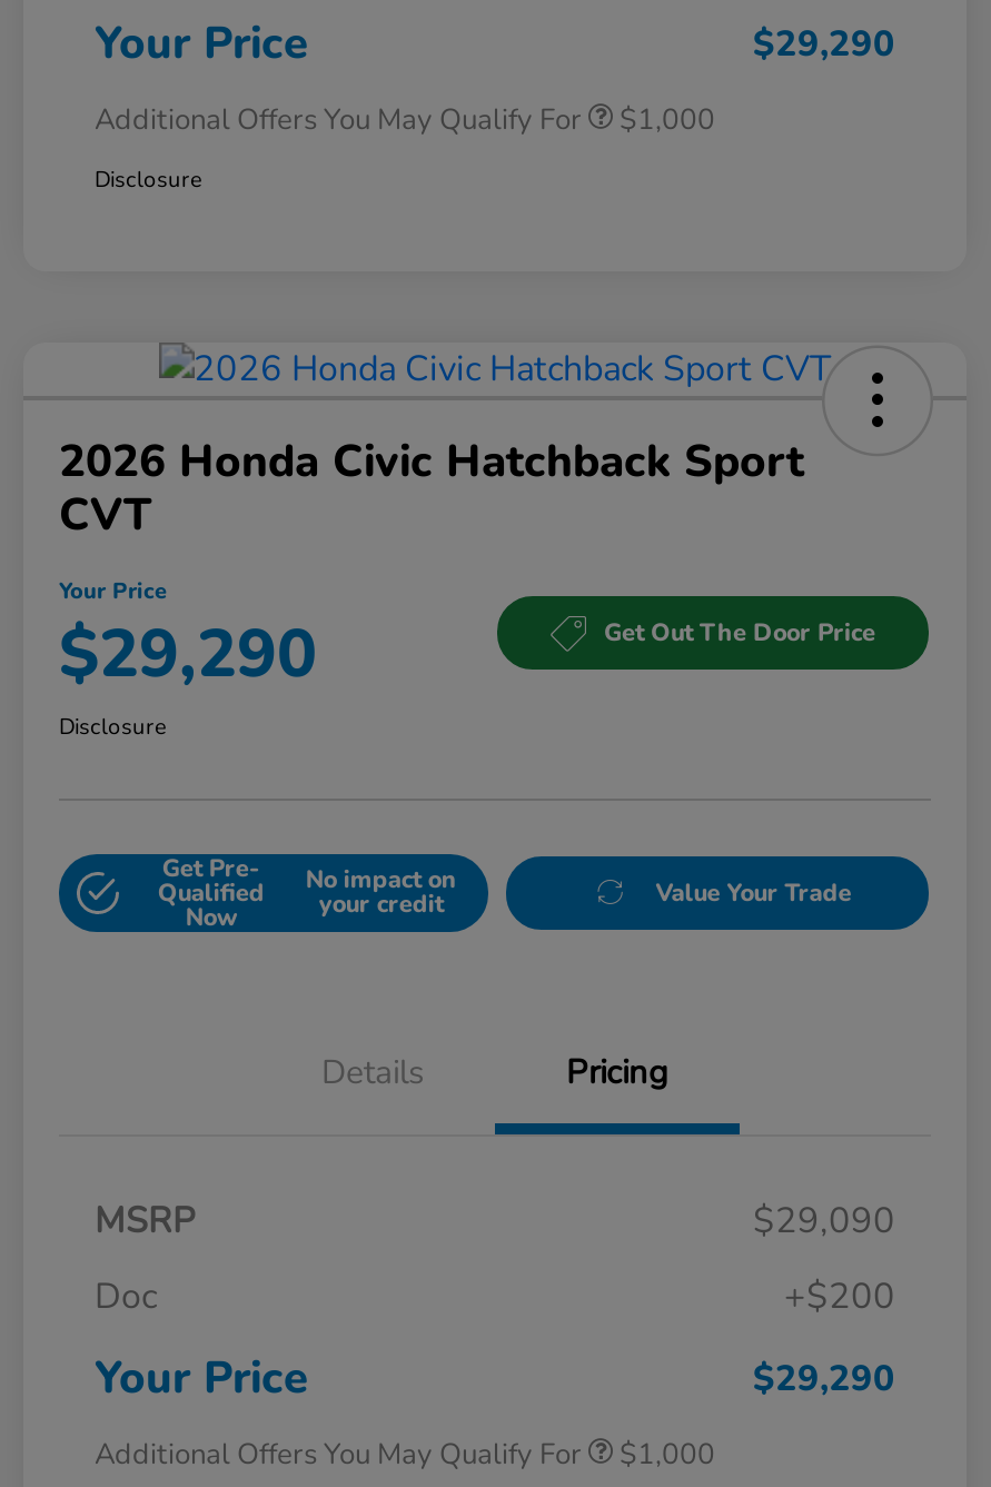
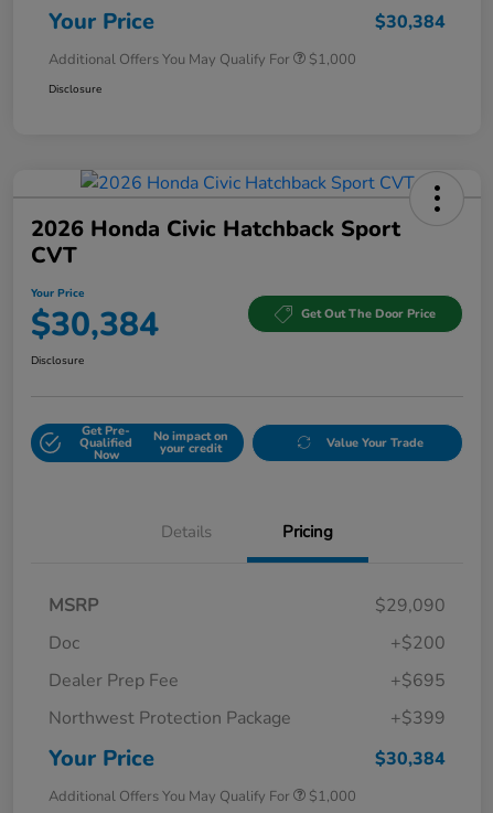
- $29,290
+ $30,384

- $29,290
+ $30,384

+ Dealer Prep Fee
+ +$695
+ Northwest Protection Package
+ +$399

- $29,290
+ $30,384
